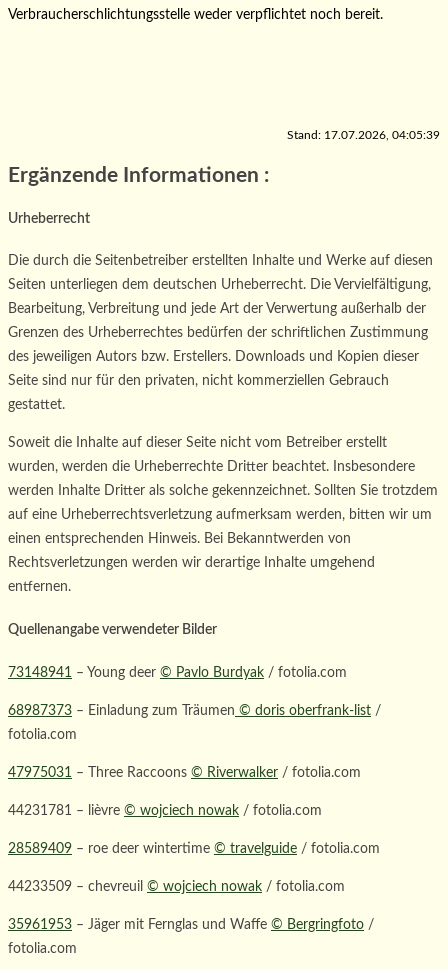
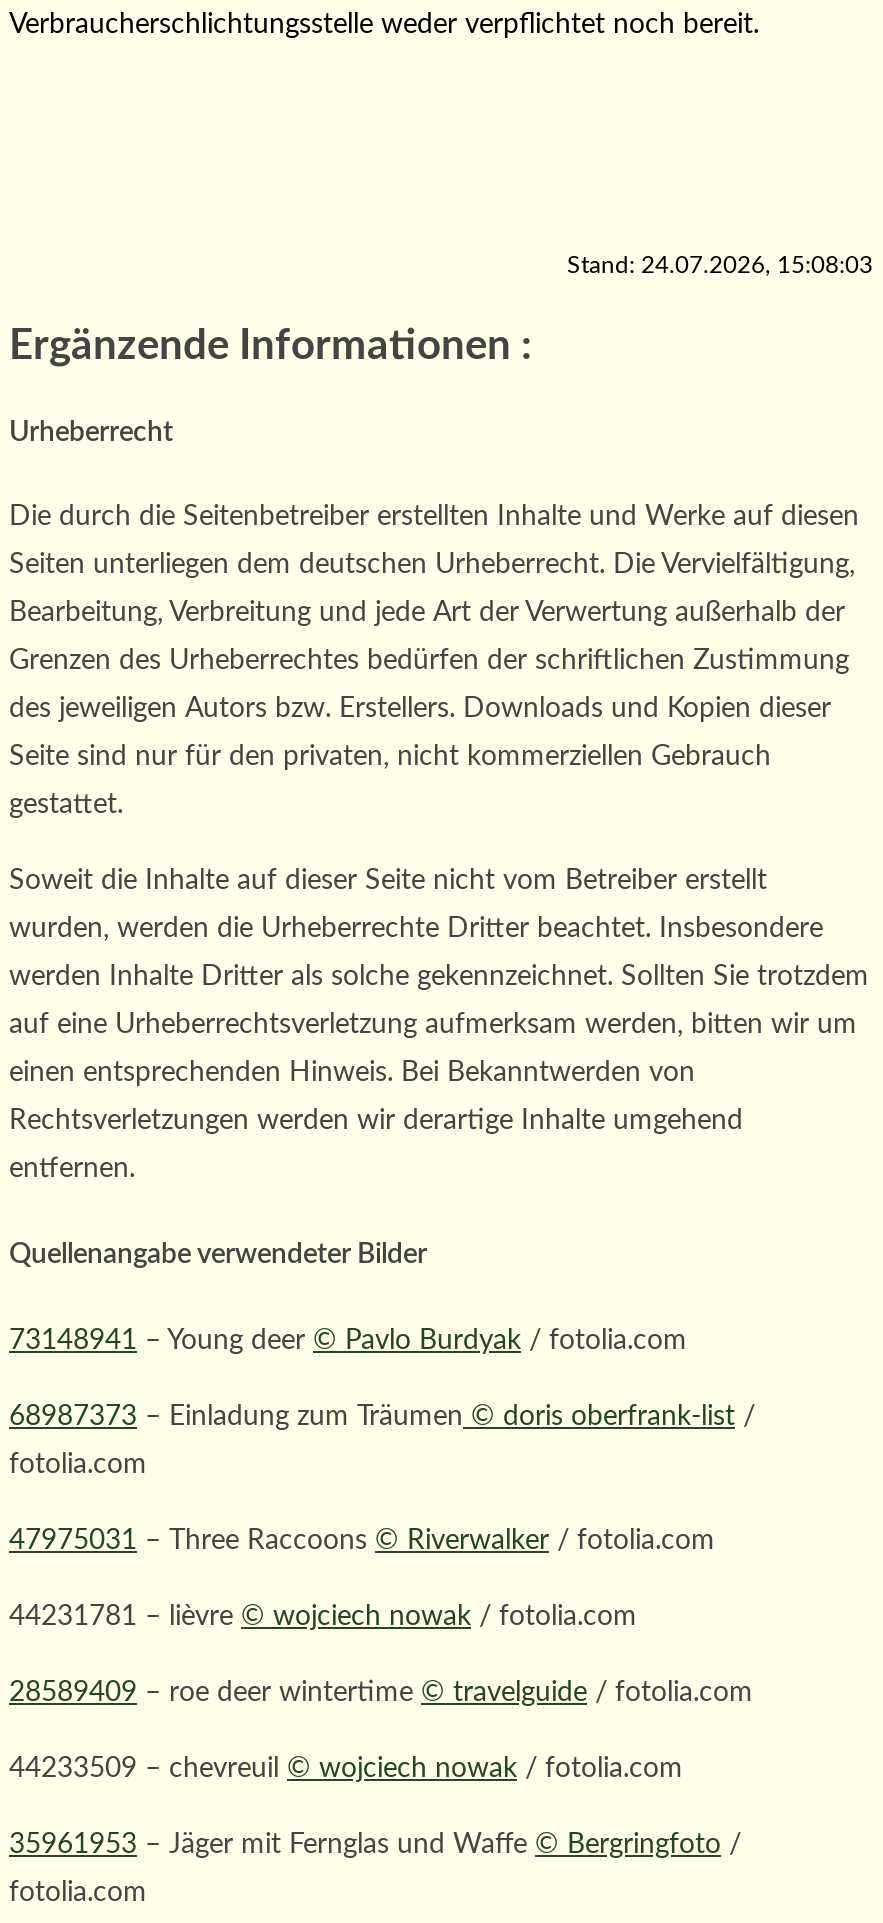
- Stand: 17.07.2026, 04:05:39
+ Stand: 24.07.2026, 15:08:03
